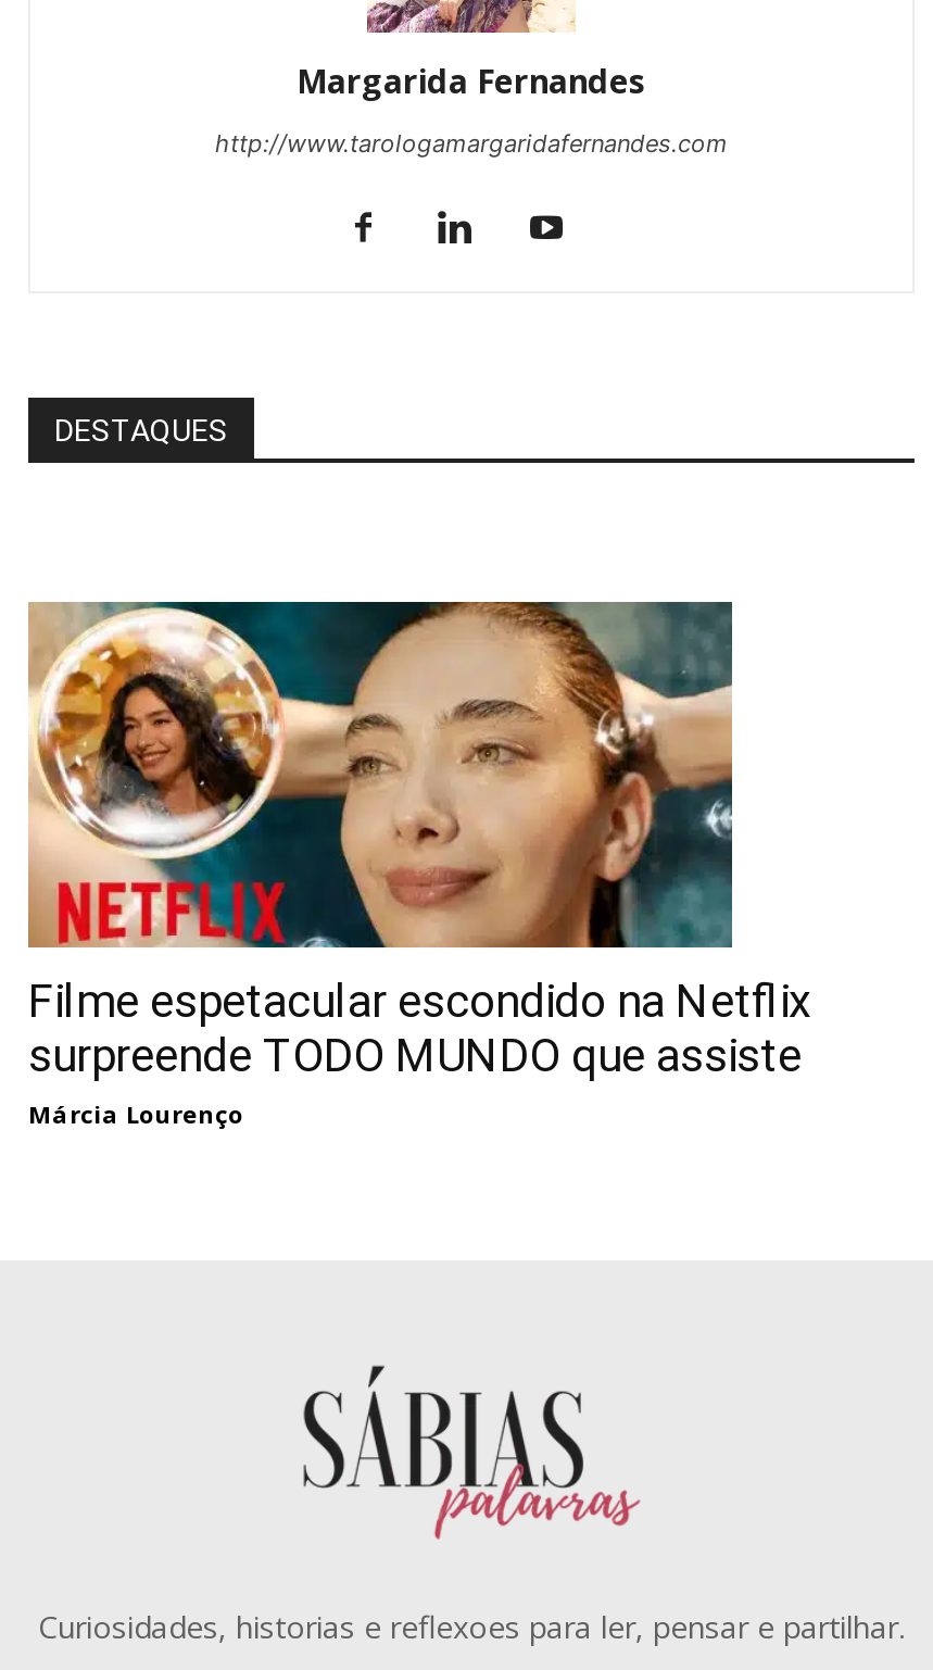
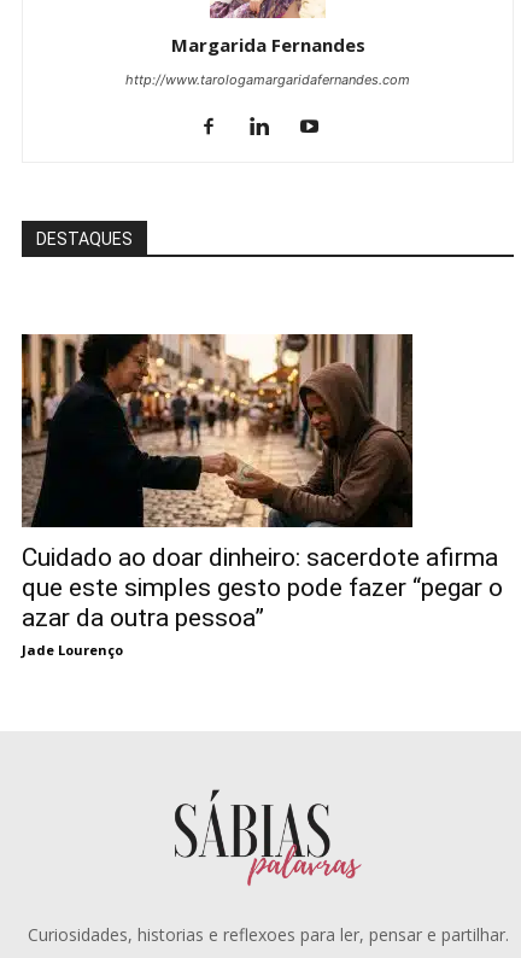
- [image]
- Filme espetacular escondido na Netflix
- surpreende TODO MUNDO que assiste
- Márcia Lourenço
+ [image]
+ Cuidado ao doar dinheiro: sacerdote afirma
+ que este simples gesto pode fazer “pegar o
+ azar da outra pessoa”
+ Jade Lourenço
